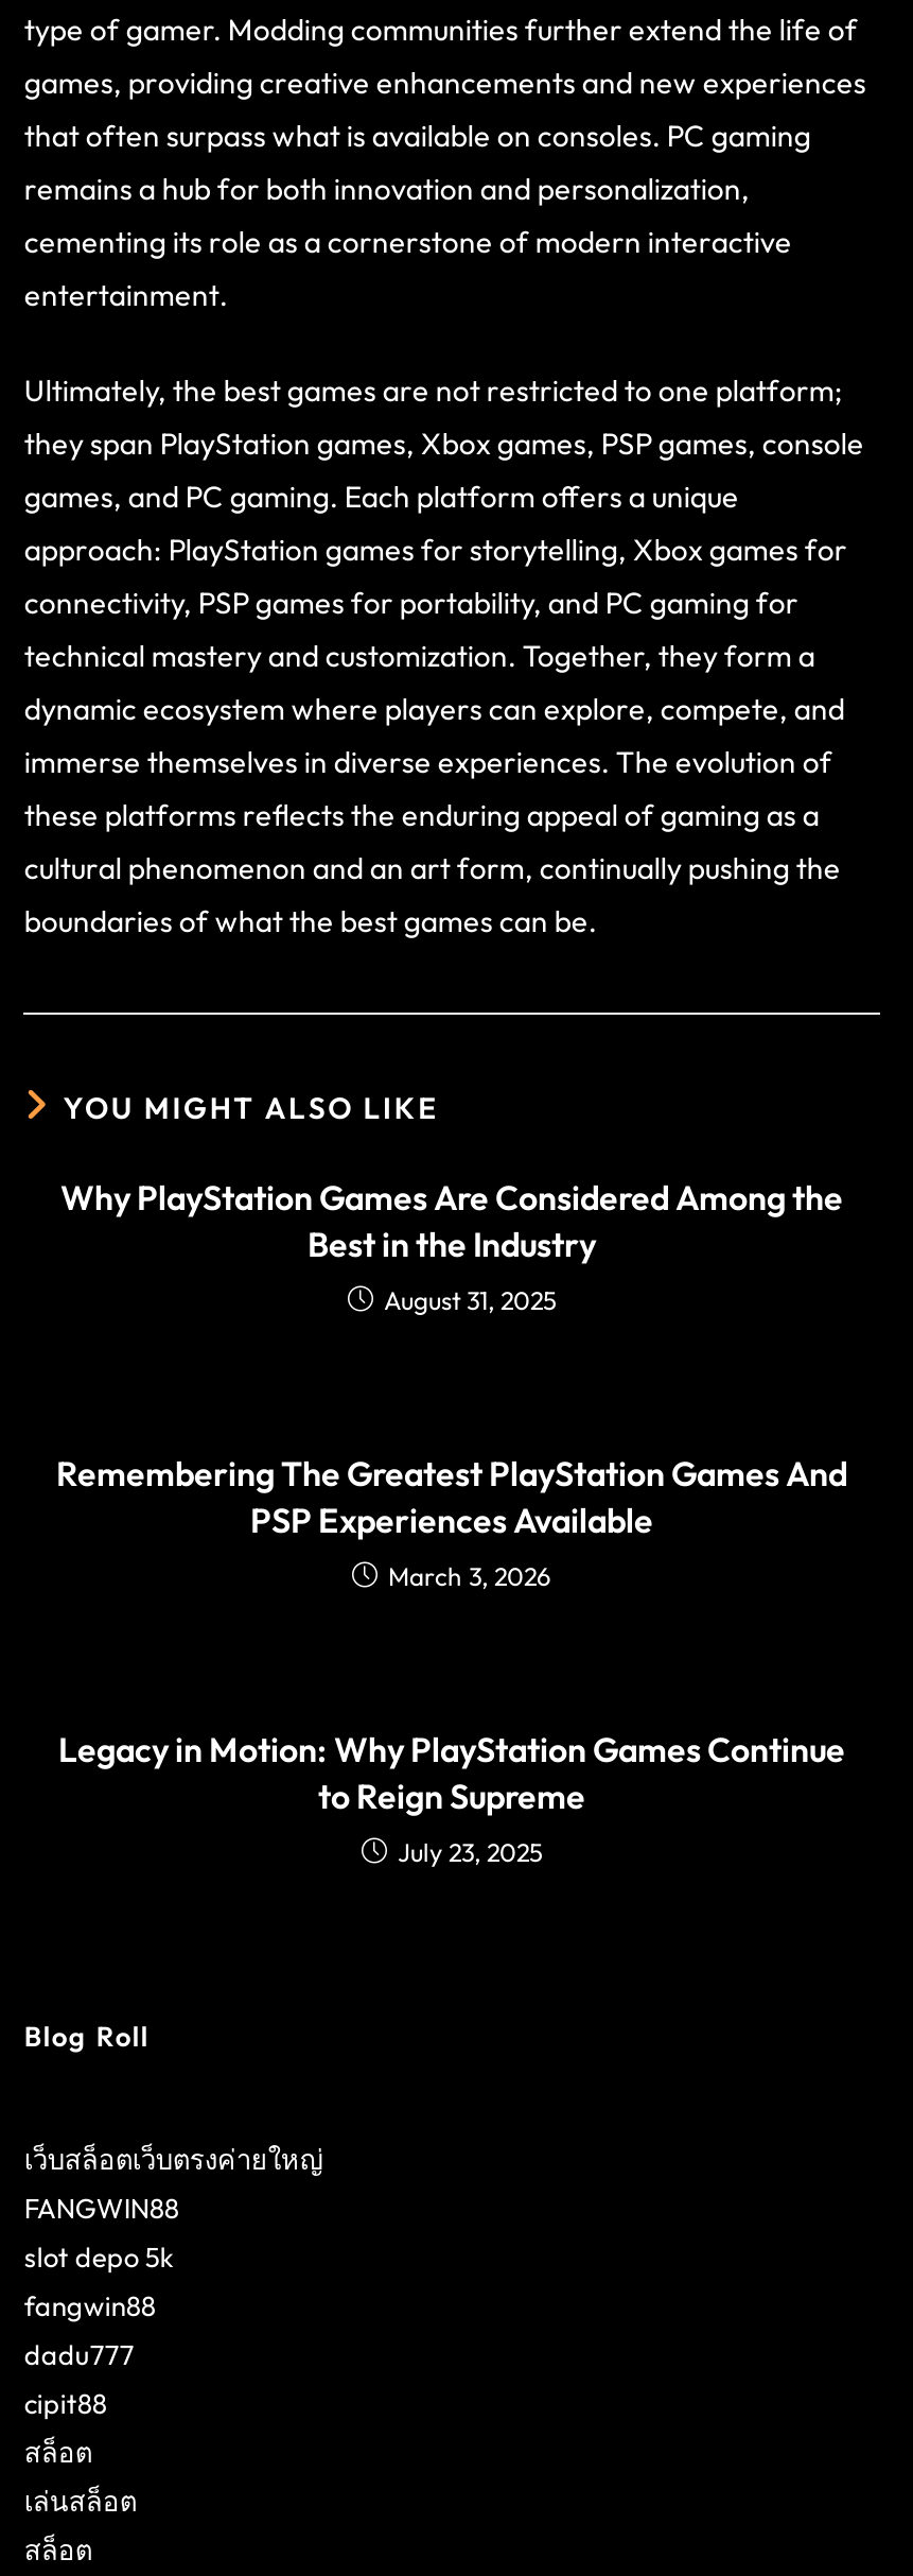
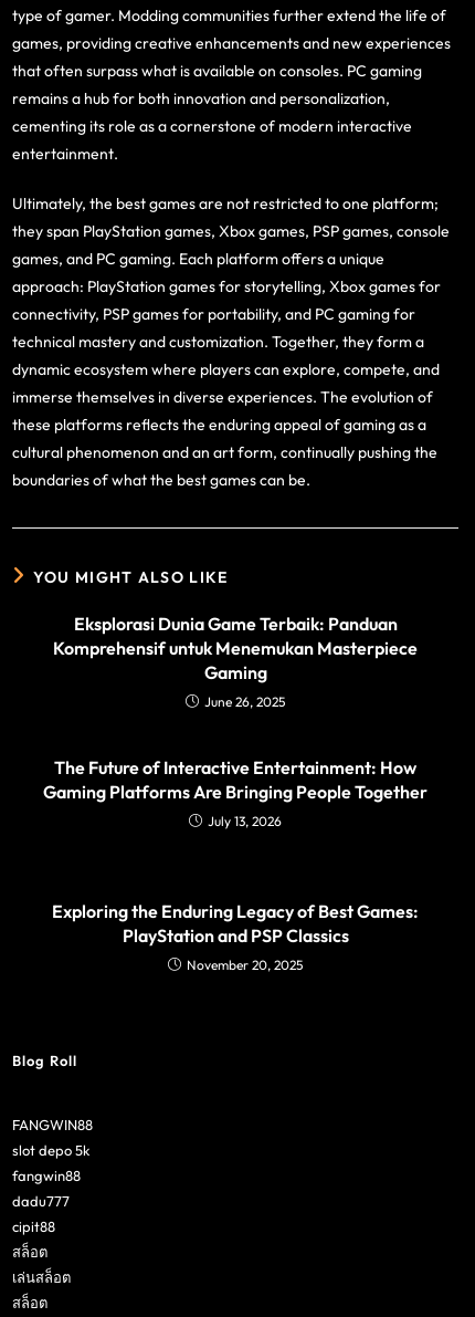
- Why PlayStation Games Are Considered Among the
- Best in the Industry
- August 31, 2025
+ Eksplorasi Dunia Game Terbaik: Panduan
+ Komprehensif untuk Menemukan Masterpiece
+ Gaming
+ June 26, 2025

- Remembering The Greatest PlayStation Games And
- PSP Experiences Available
- March 3, 2026
+ The Future of Interactive Entertainment: How
+ Gaming Platforms Are Bringing People Together
+ July 13, 2026

- Legacy in Motion: Why PlayStation Games Continue
- to Reign Supreme
- July 23, 2025
+ Exploring the Enduring Legacy of Best Games:
+ PlayStation and PSP Classics
+ November 20, 2025

- เว็บสล็อตเว็บตรงค่ายใหญ่
